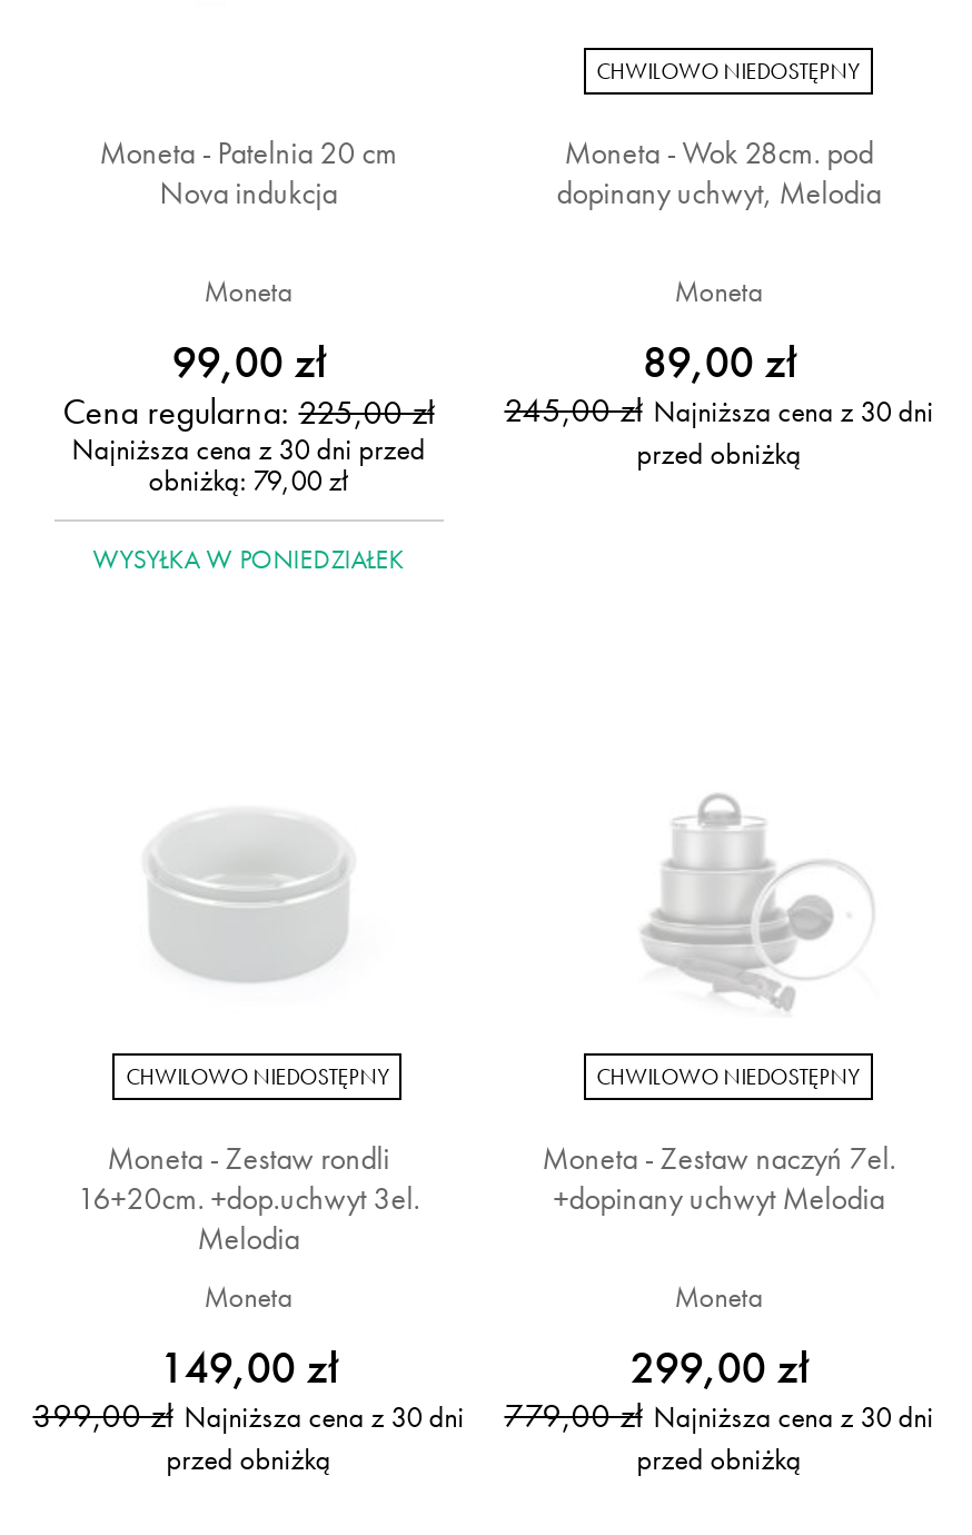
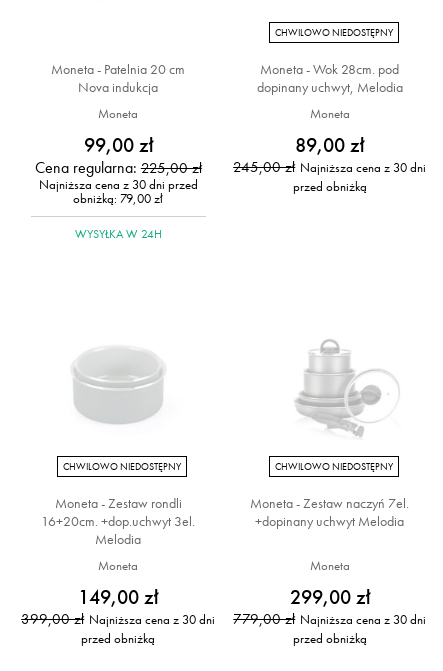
- WYSYŁKA W PONIEDZIAŁEK
+ WYSYŁKA W 24H
